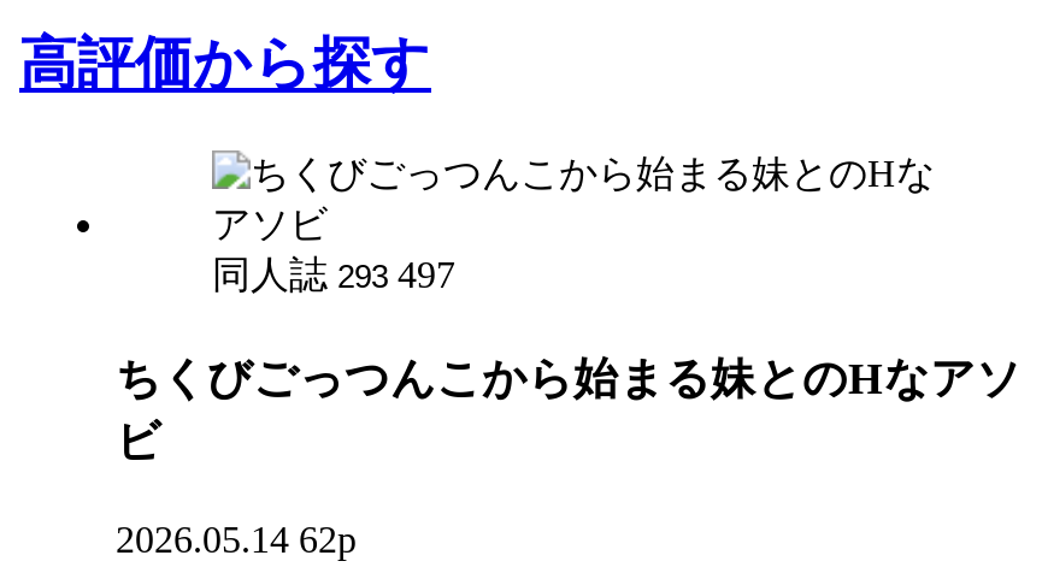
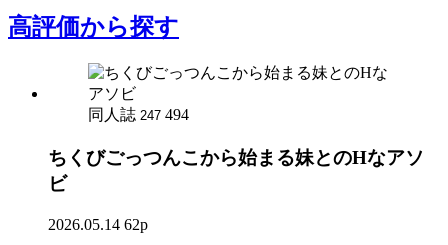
- 同人誌 293 497
+ 同人誌 247 494
